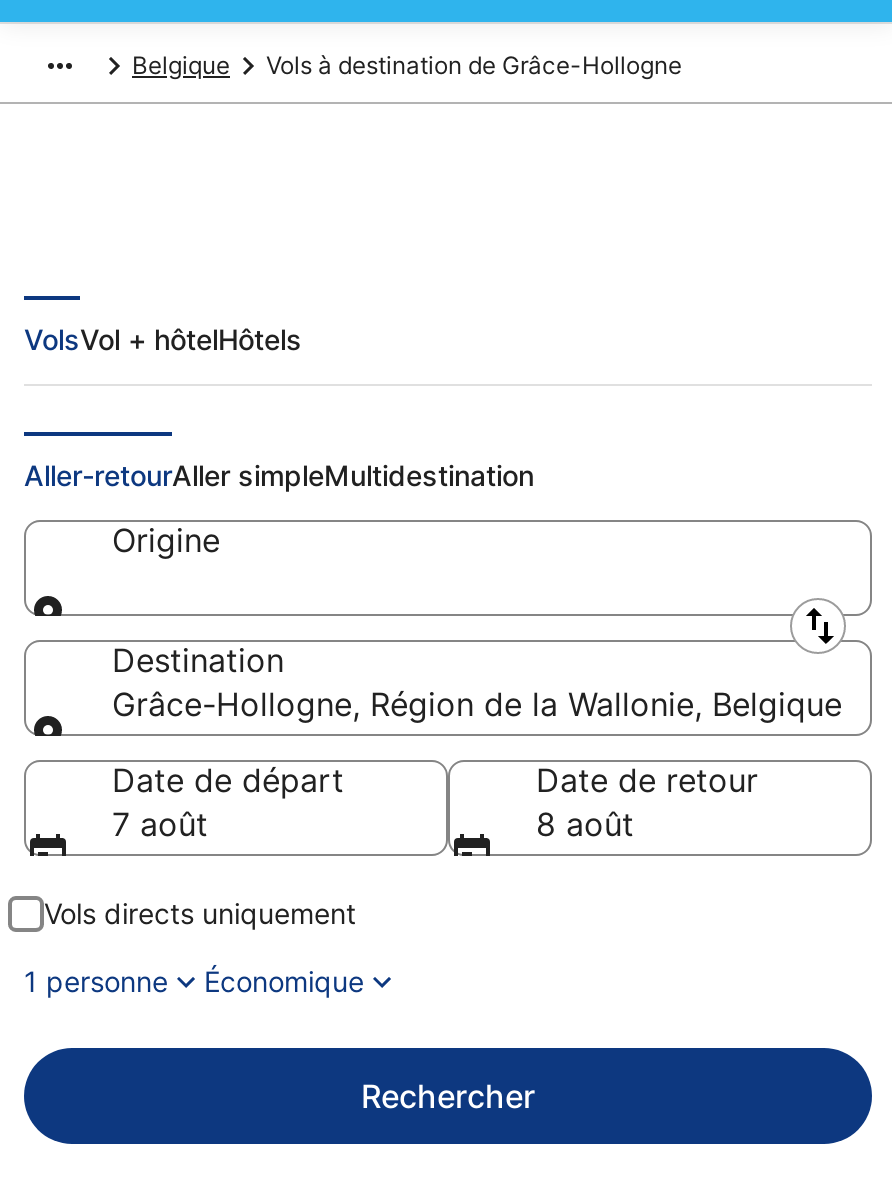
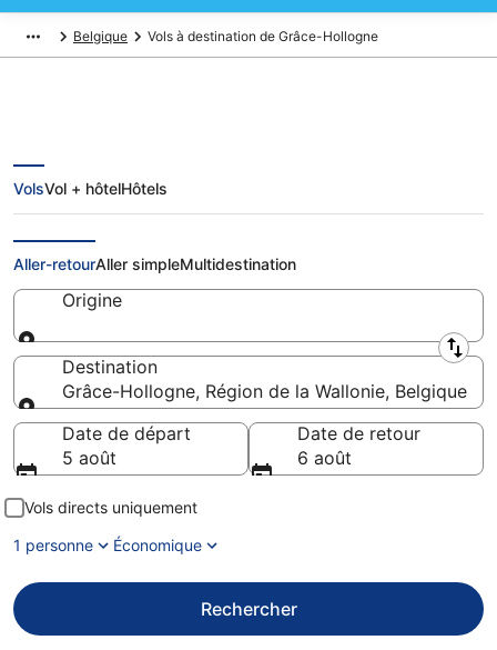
- 7 août
+ 5 août

- 8 août
+ 6 août
